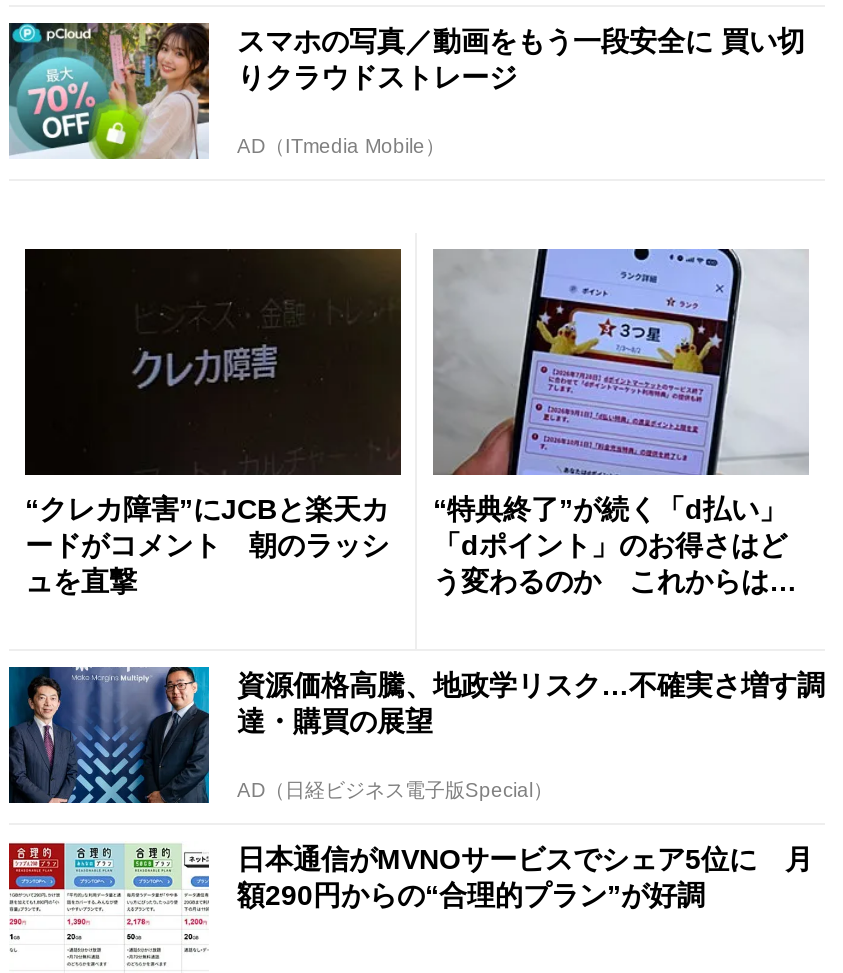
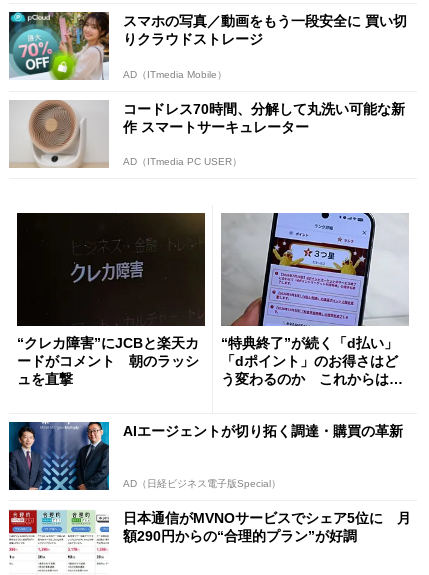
+ [image]
+ コードレス70時間、分解して丸洗い可能な新
+ 作 スマートサーキュレーター
+ AD（ITmedia PC USER）

- 資源価格高騰、地政学リスク…不確実さ増す調
- 達・購買の展望
+ AIエージェントが切り拓く調達・購買の革新
